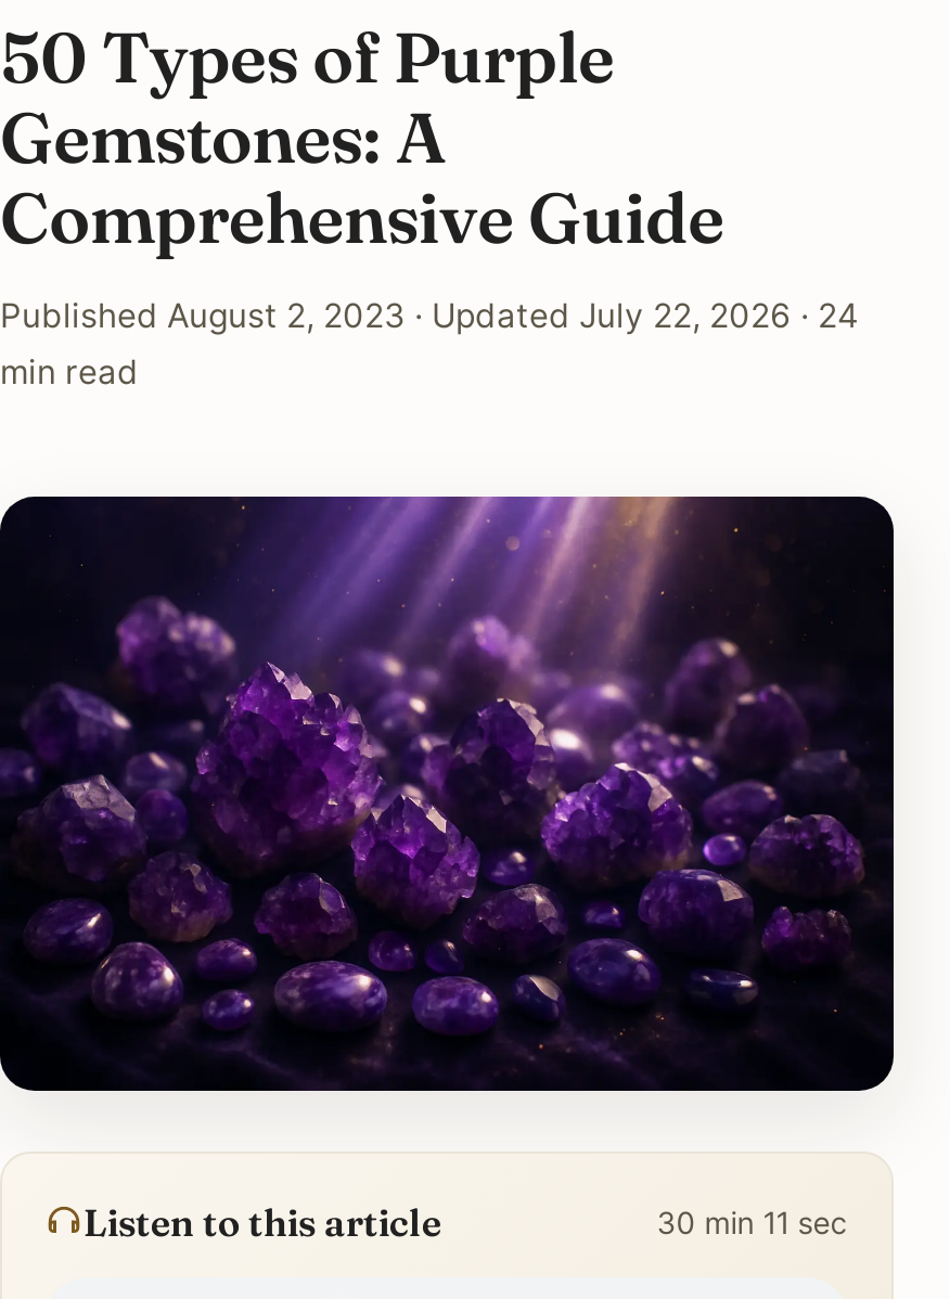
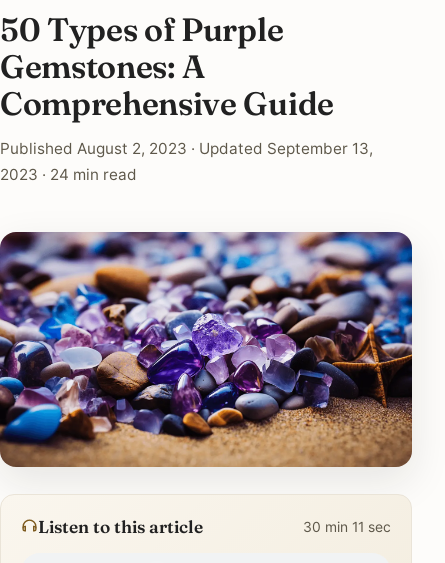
- Published August 2, 2023 · Updated July 22, 2026 · 24
- min read
+ Published August 2, 2023 · Updated September 13,
+ 2023 · 24 min read

- [image]
+ [image]
